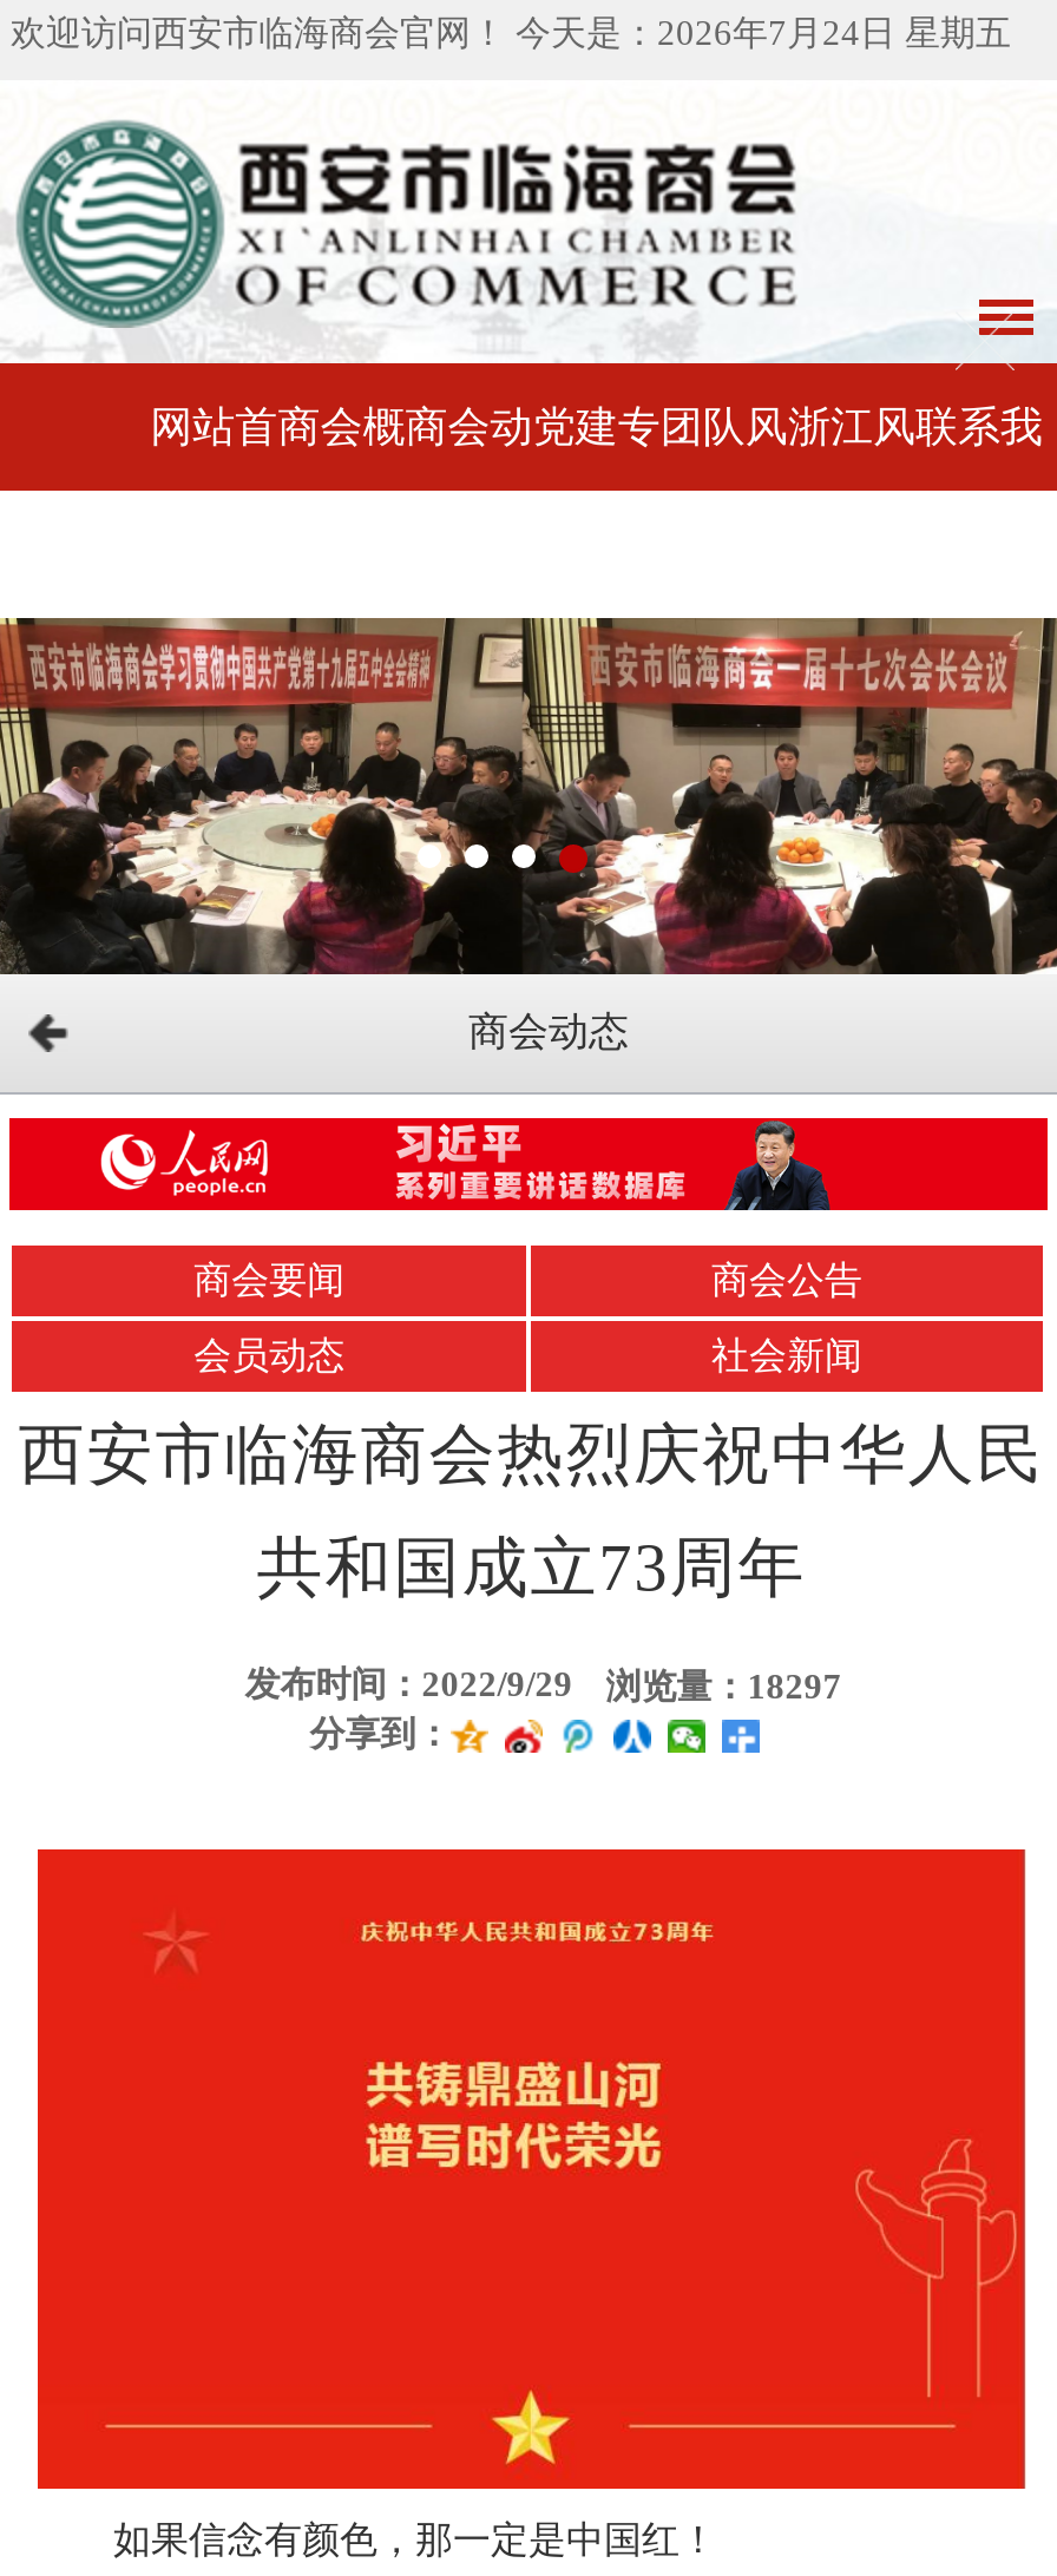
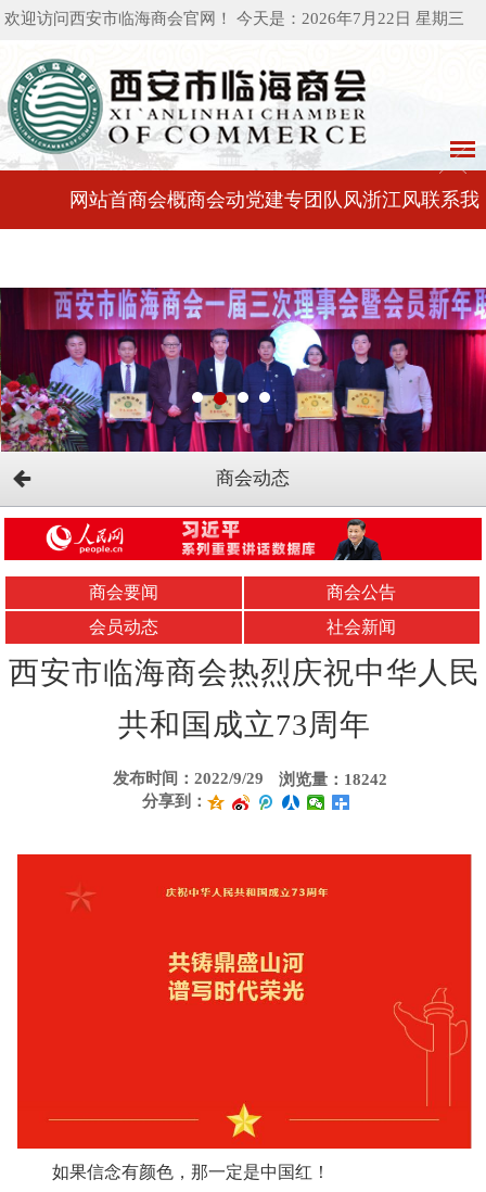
- 欢迎访问西安市临海商会官网！ 今天是：2026年7月24日 星期五
+ 欢迎访问西安市临海商会官网！ 今天是：2026年7月22日 星期三

- [image]
+ [image]

- 发布时间：2022/9/29 浏览量：18297
+ 发布时间：2022/9/29 浏览量：18242
